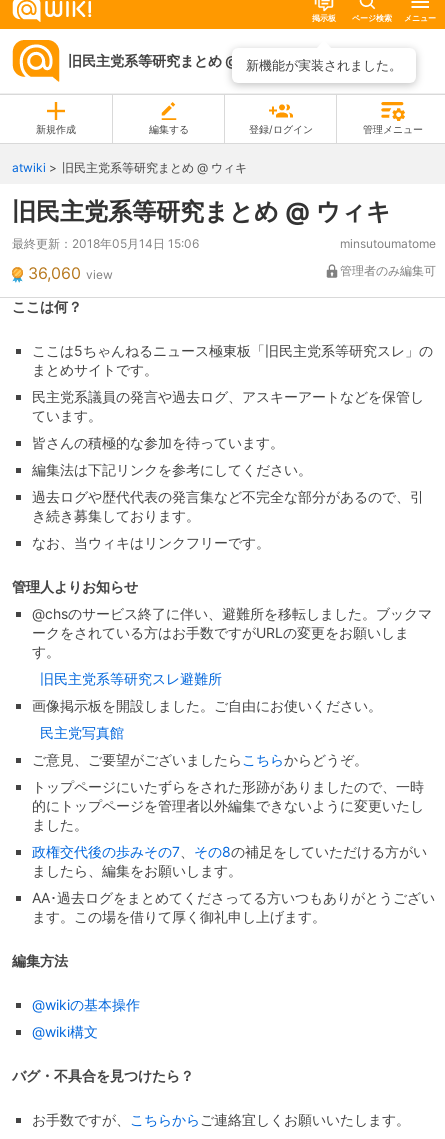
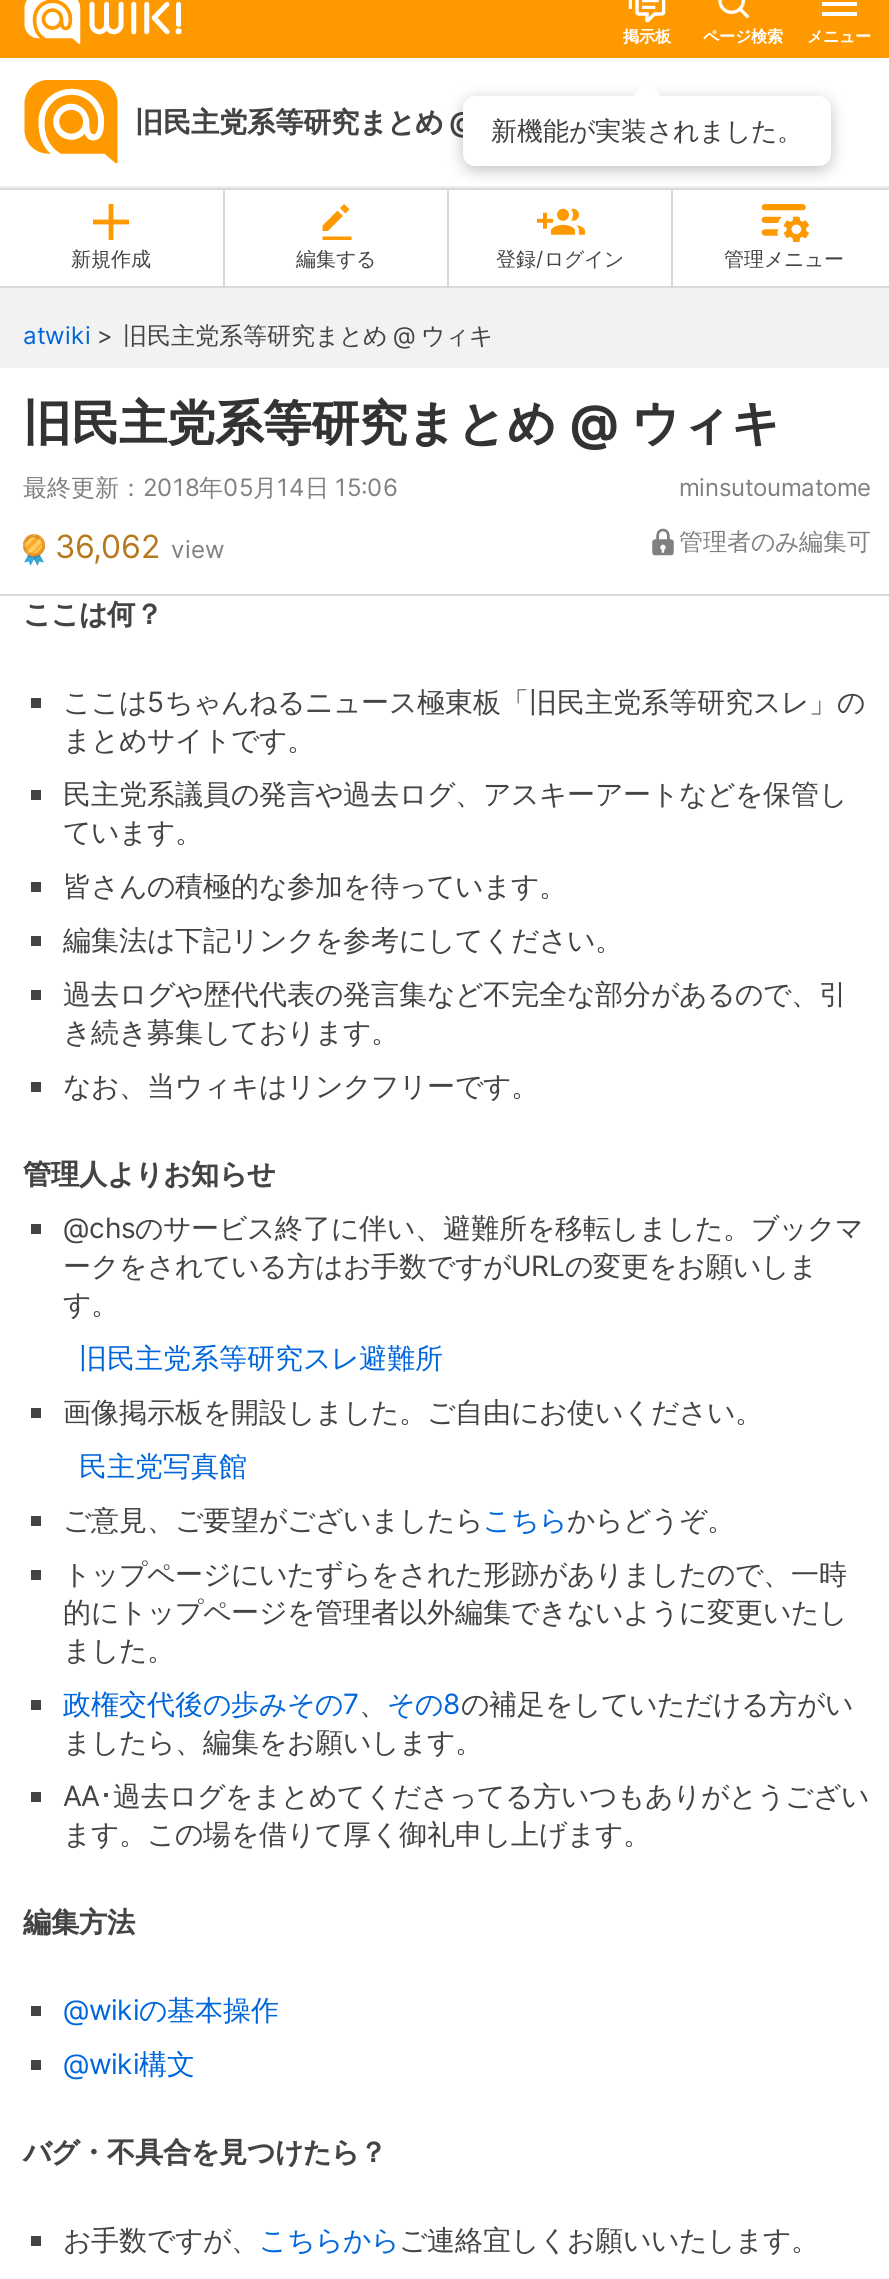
- 36,060 view
+ 36,062 view
